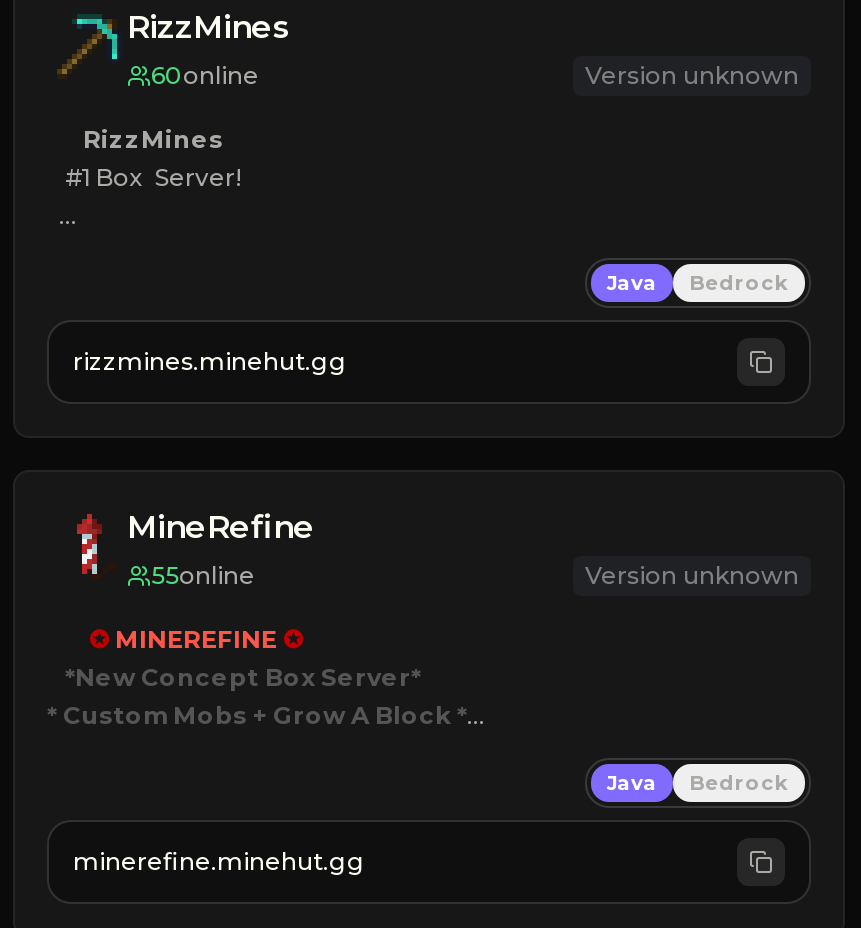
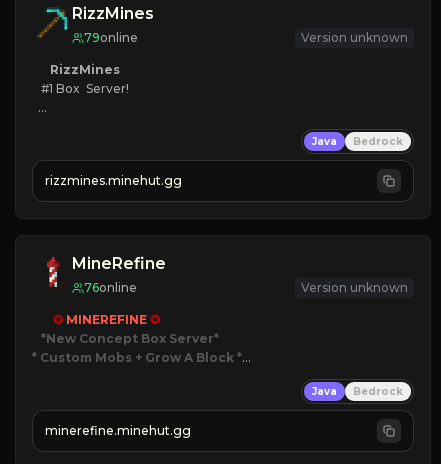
- 60online
+ 79online

- 55online
+ 76online
